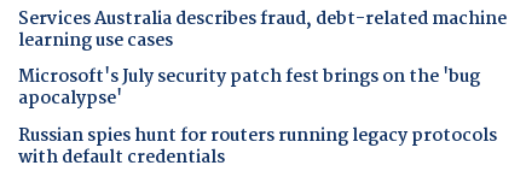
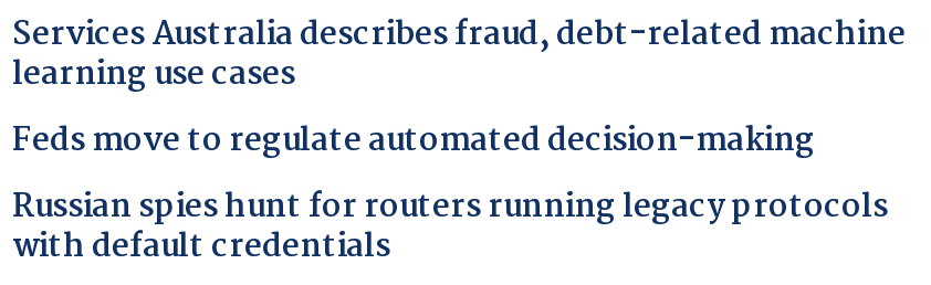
- Microsoft's July security patch fest brings on the 'bug
- apocalypse'
+ Feds move to regulate automated decision-making
